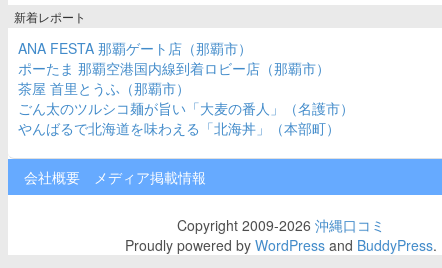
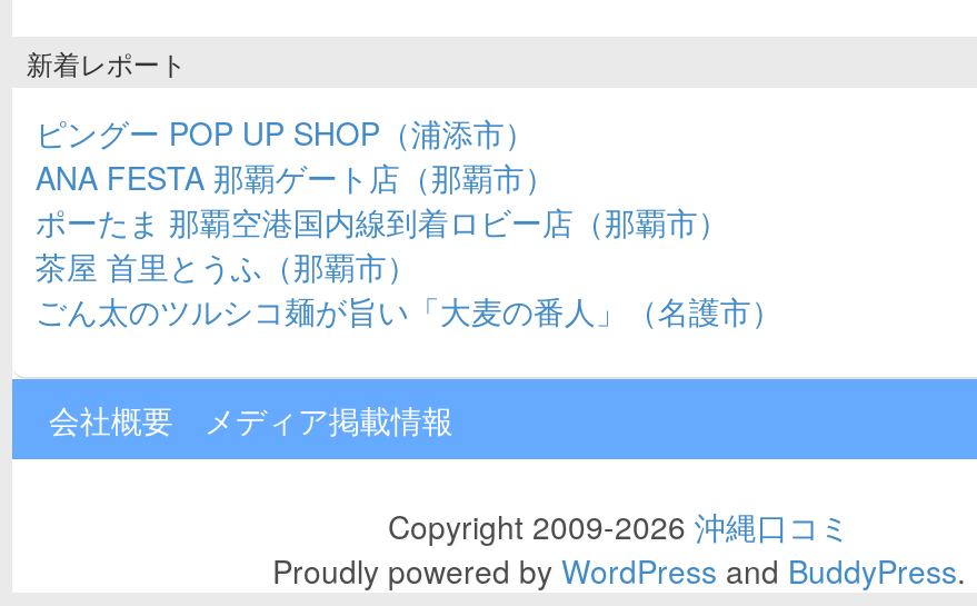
+ ピングー POP UP SHOP（浦添市）

moved down: ANA FESTA 那覇ゲート店（那覇市） | ポーたま 那覇空港国内線到着ロビー店（那覇市） | 茶屋 首里とうふ（那覇市） | ごん太のツルシコ麺が旨い「大麦の番人」（名護市）

- やんばるで北海道を味わえる「北海丼」（本部町）
